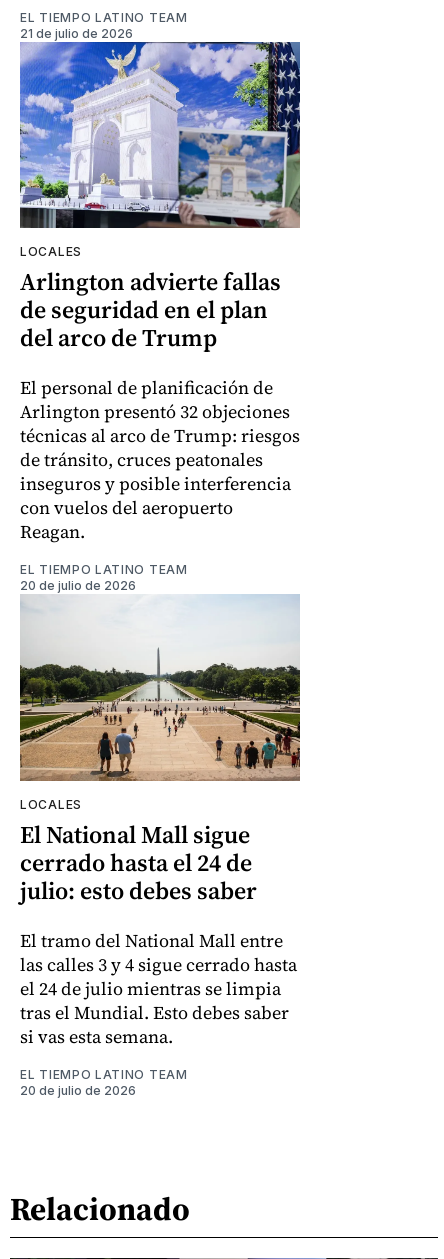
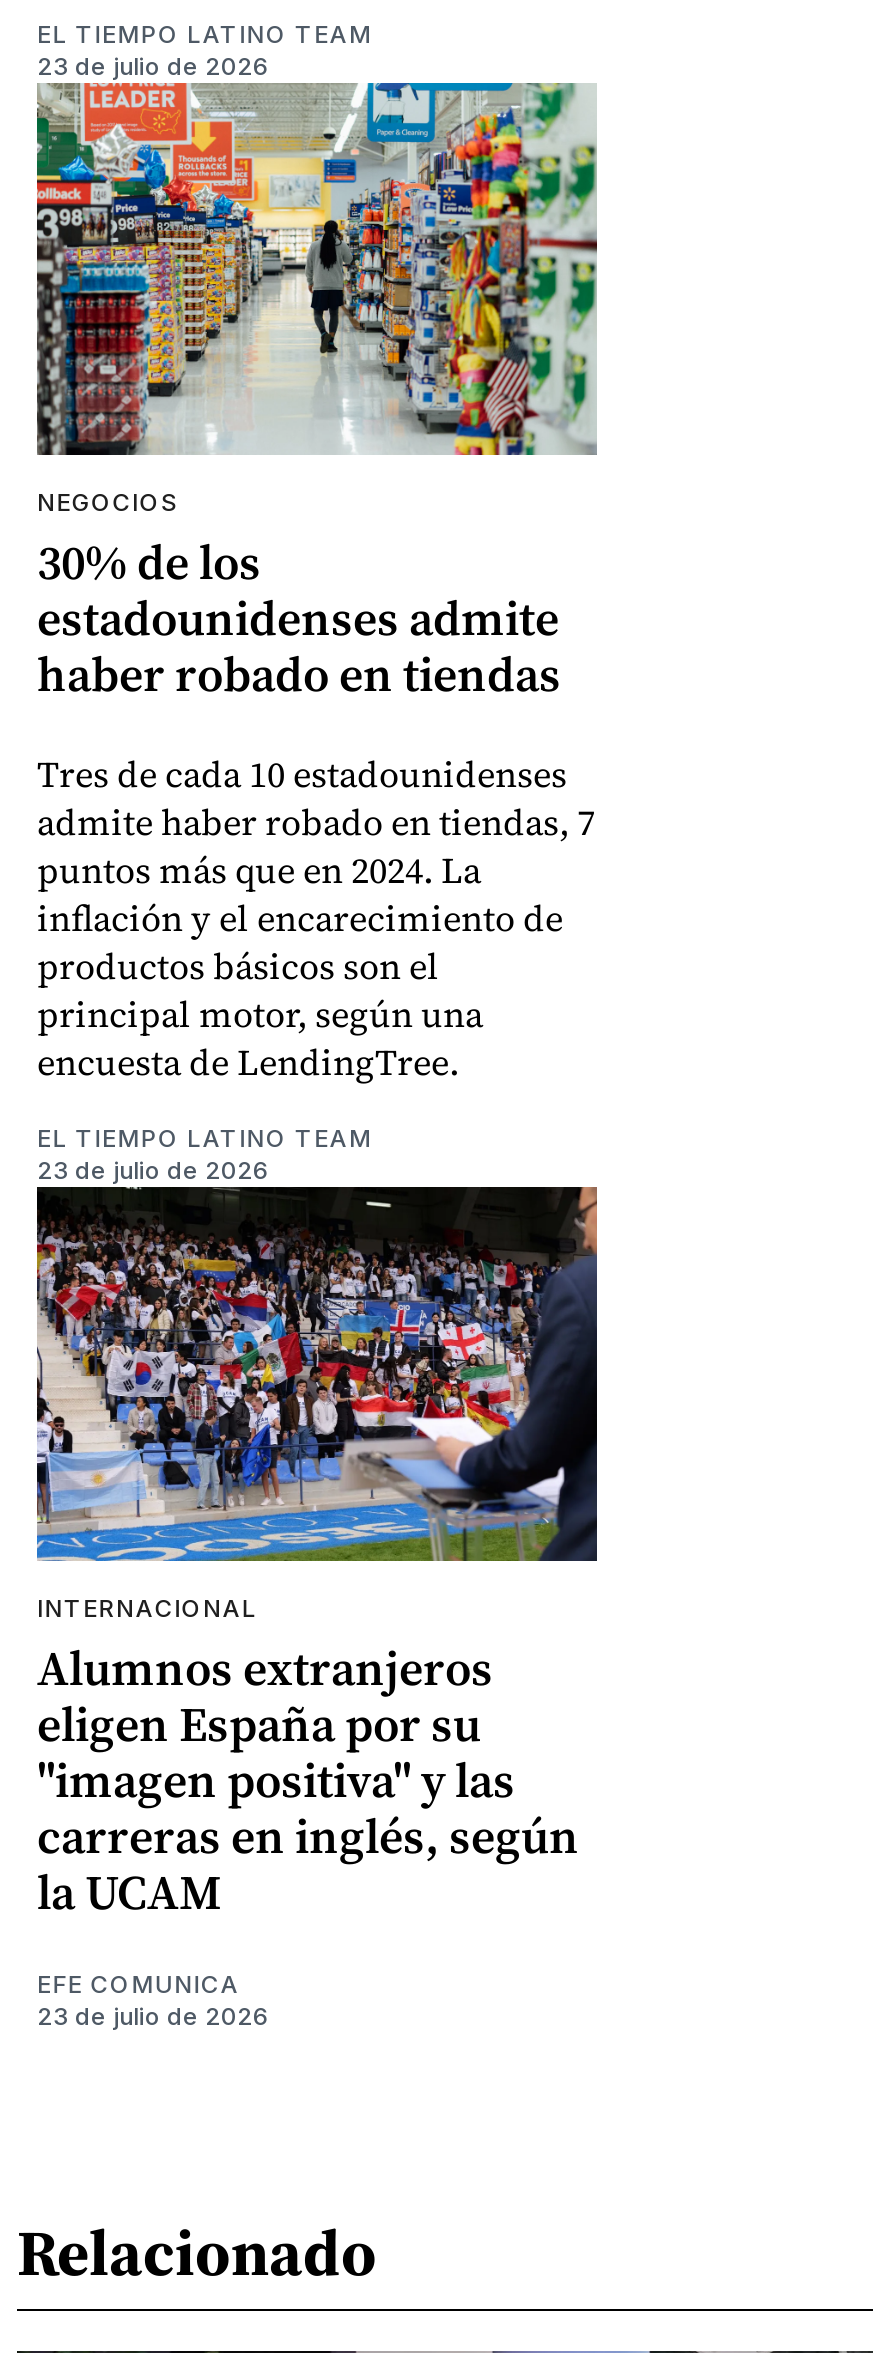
- 21 de julio de 2026
+ 23 de julio de 2026

- [image]
- LOCALES
- Arlington advierte fallas
- de seguridad en el plan
- del arco de Trump
+ [image]
+ NEGOCIOS
+ 30% de los
+ estadounidenses admite
+ haber robado en tiendas

- El personal de planificación de
- Arlington presentó 32 objeciones
- técnicas al arco de Trump: riesgos
- de tránsito, cruces peatonales
- inseguros y posible interferencia
- con vuelos del aeropuerto
- Reagan.
+ Tres de cada 10 estadounidenses
+ admite haber robado en tiendas, 7
+ puntos más que en 2024. La
+ inflación y el encarecimiento de
+ productos básicos son el
+ principal motor, según una
+ encuesta de LendingTree.

- 20 de julio de 2026
+ 23 de julio de 2026

- [image]
- LOCALES
- El National Mall sigue
- cerrado hasta el 24 de
- julio: esto debes saber
- El tramo del National Mall entre
- las calles 3 y 4 sigue cerrado hasta
- el 24 de julio mientras se limpia
- tras el Mundial. Esto debes saber
- si vas esta semana.
- EL TIEMPO LATINO TEAM
- 20 de julio de 2026
+ [image]
+ INTERNACIONAL
+ Alumnos extranjeros
+ eligen España por su
+ "imagen positiva" y las
+ carreras en inglés, según
+ la UCAM
+ EFE COMUNICA
+ 23 de julio de 2026
